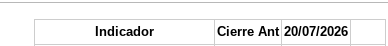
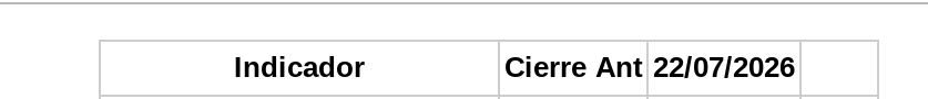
- Cierre Ant 20/07/2026
+ Cierre Ant 22/07/2026
